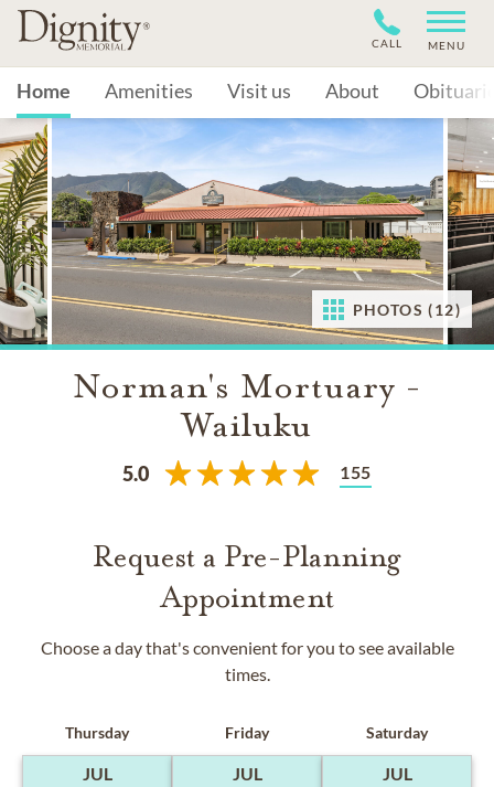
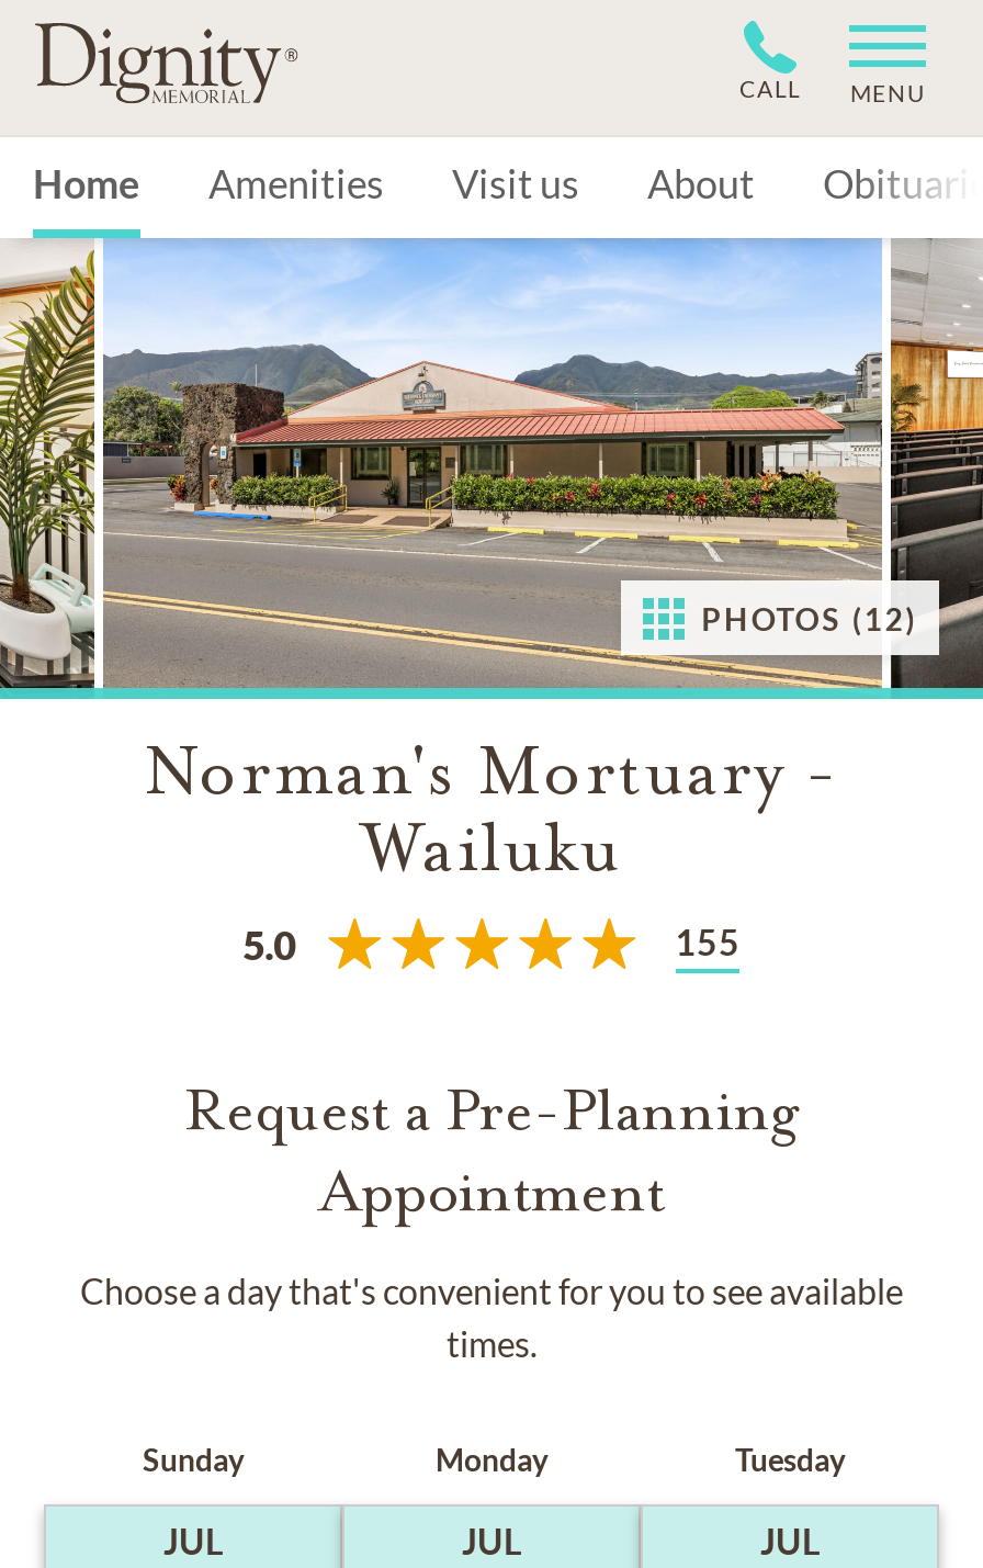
- Thursday
+ Sunday

- Friday
+ Monday

- Saturday
+ Tuesday
